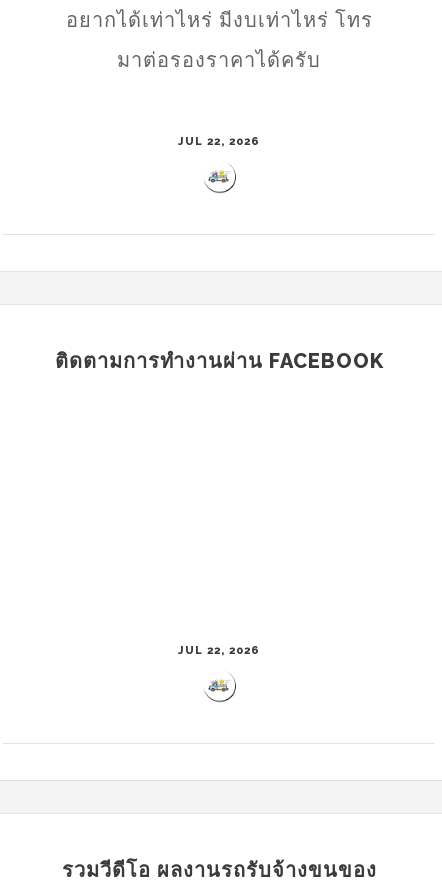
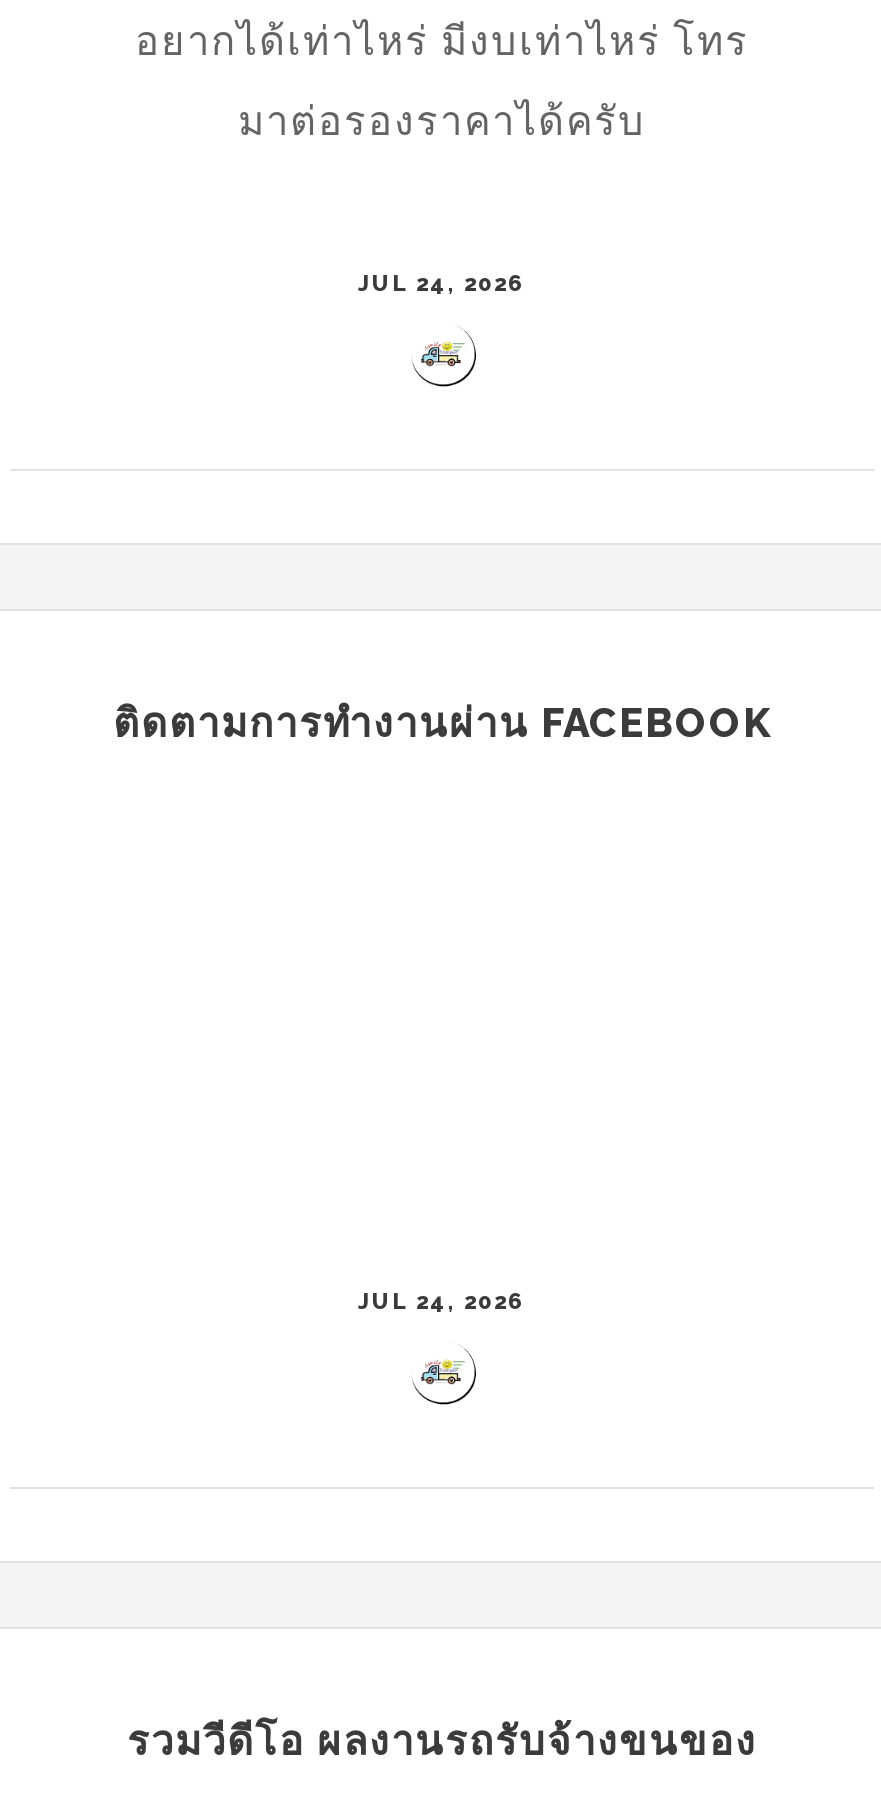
- JUL 22, 2026
+ JUL 24, 2026

- JUL 22, 2026
+ JUL 24, 2026
